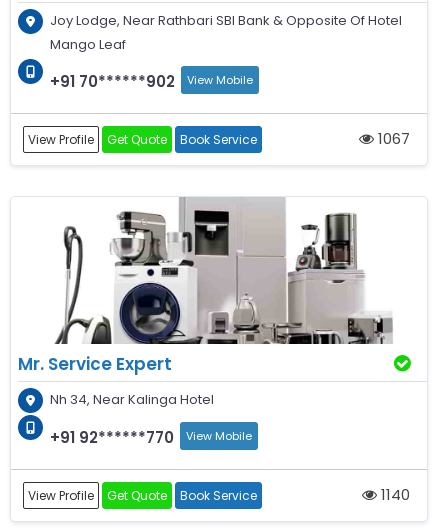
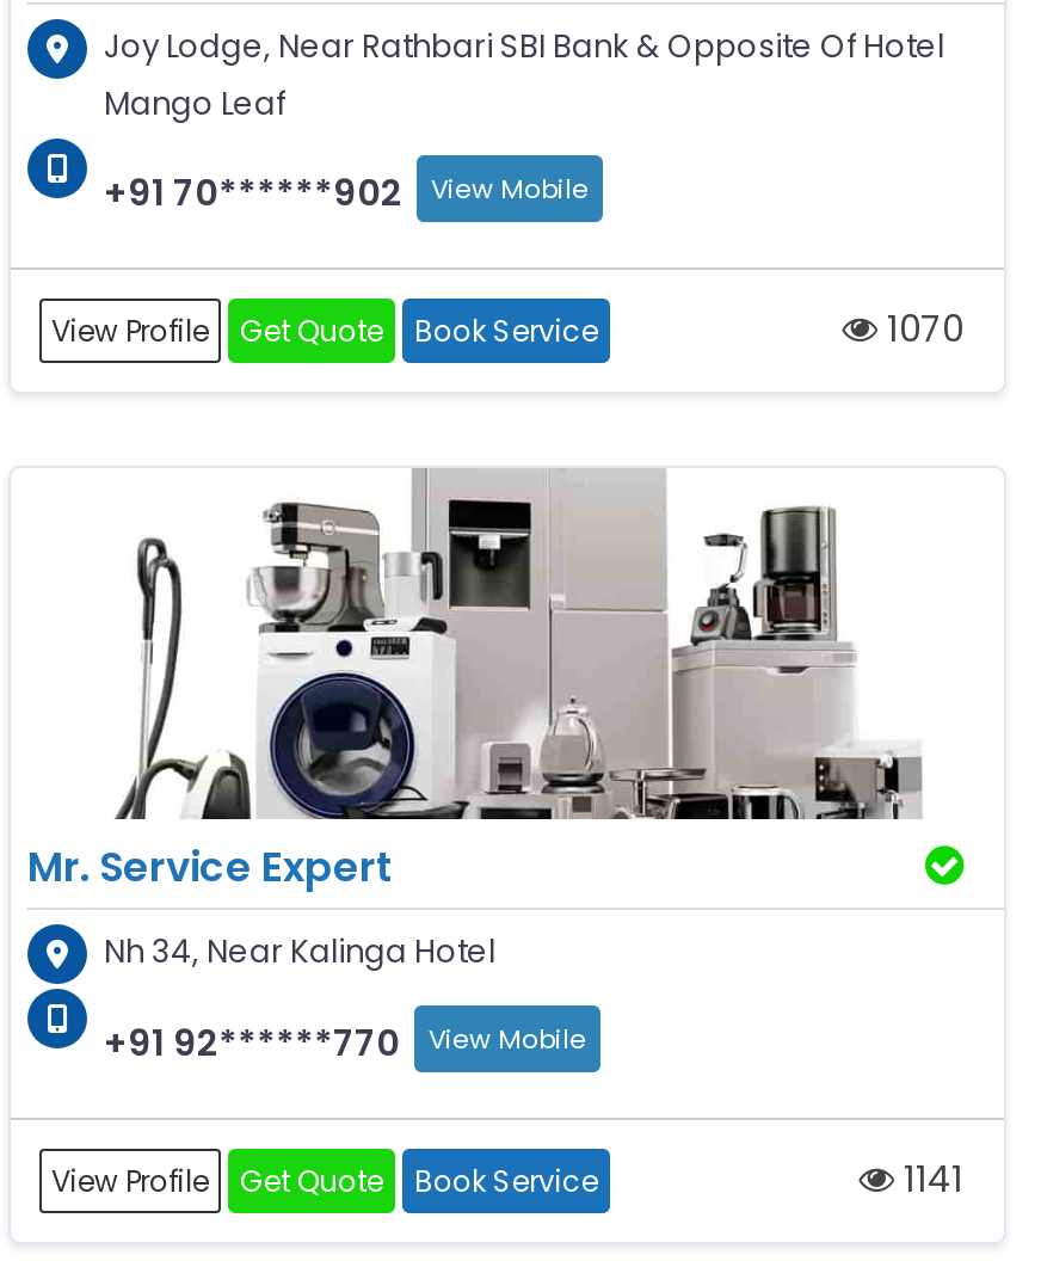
- 1067
+ 1070

- 1140
+ 1141
